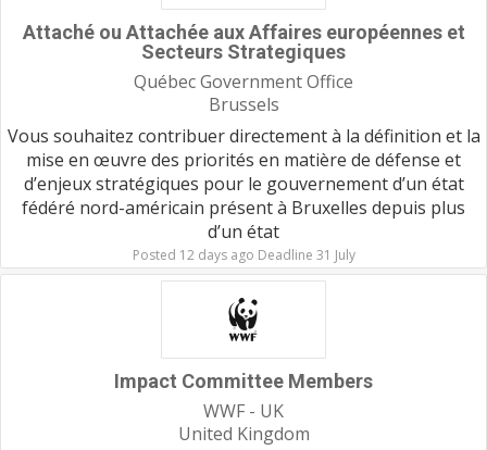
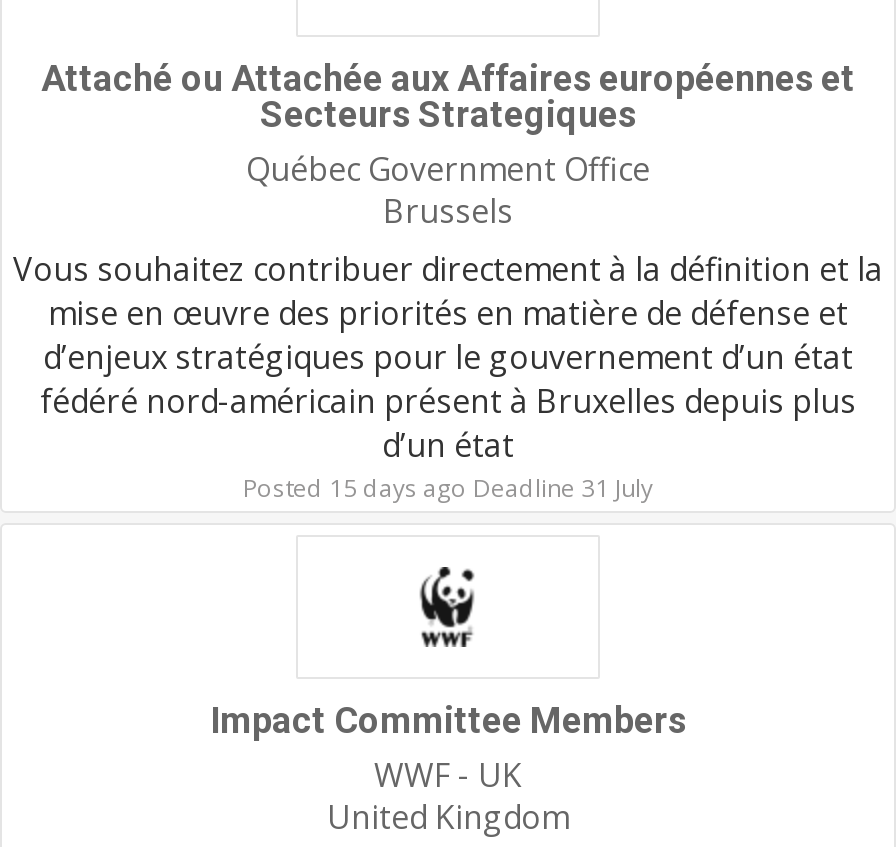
- Posted 12 days ago Deadline 31 July
+ Posted 15 days ago Deadline 31 July
